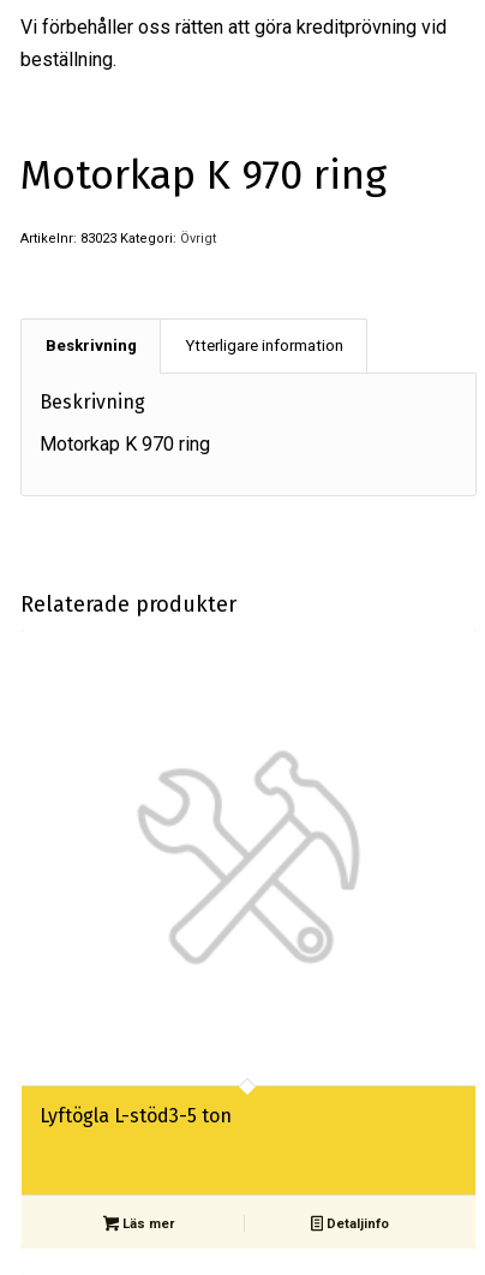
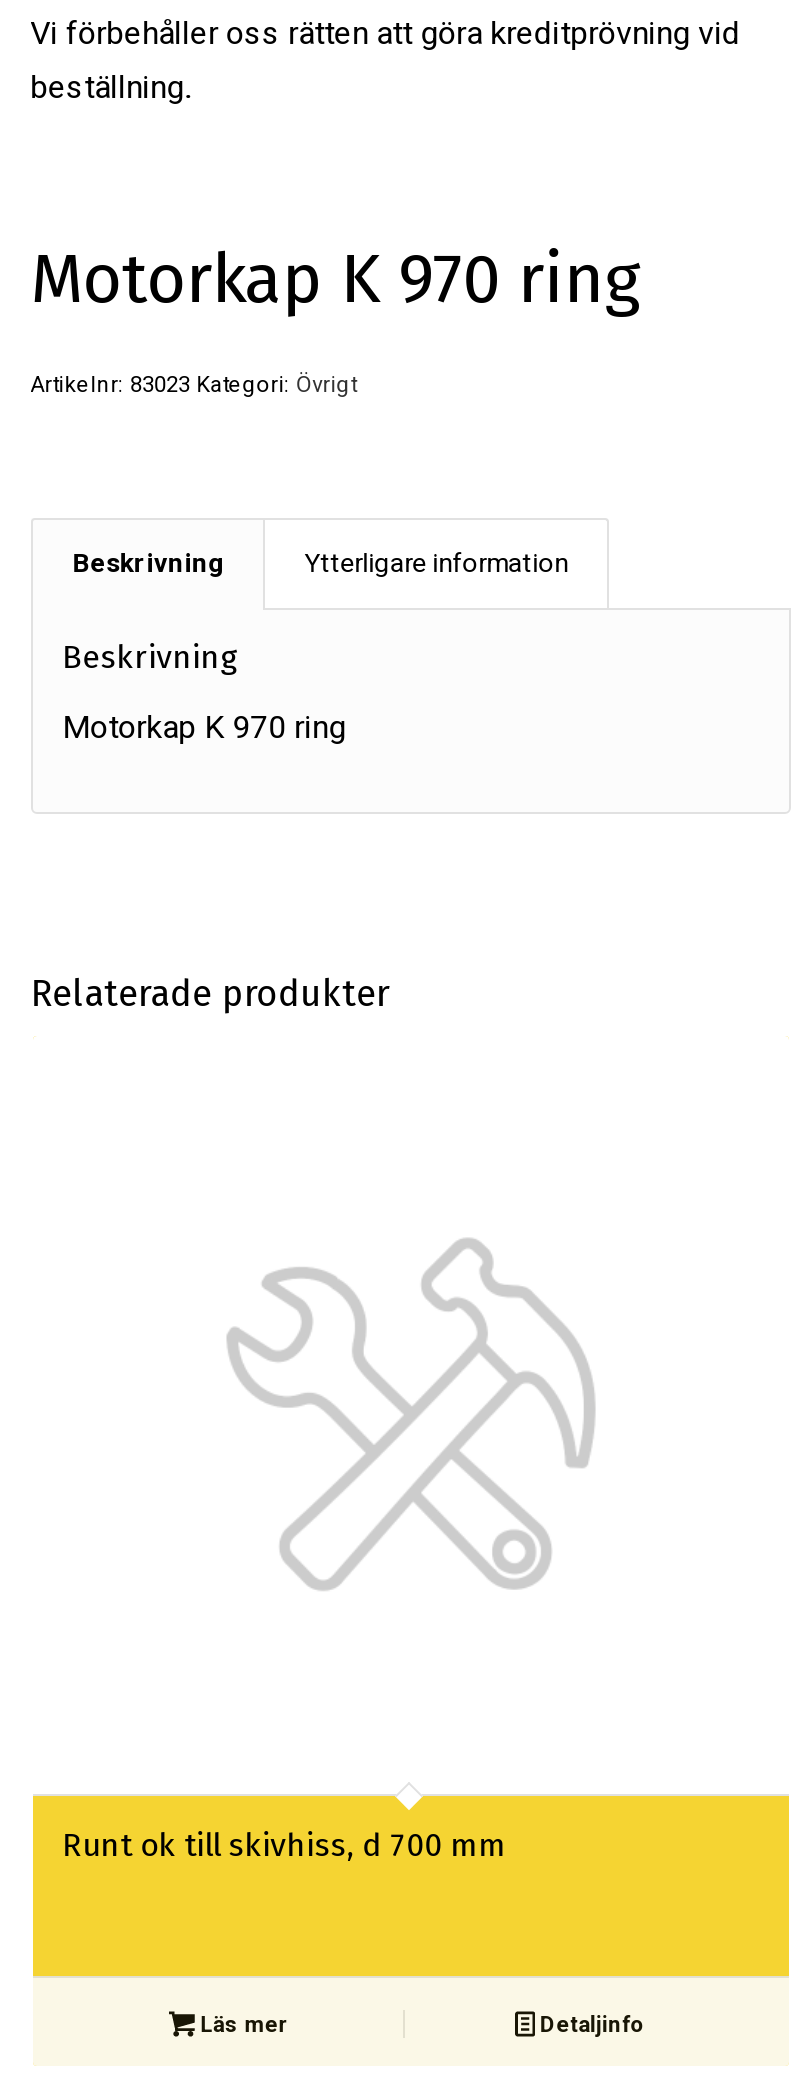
- Lyftögla L-stöd3-5 ton
+ Runt ok till skivhiss, d 700 mm
